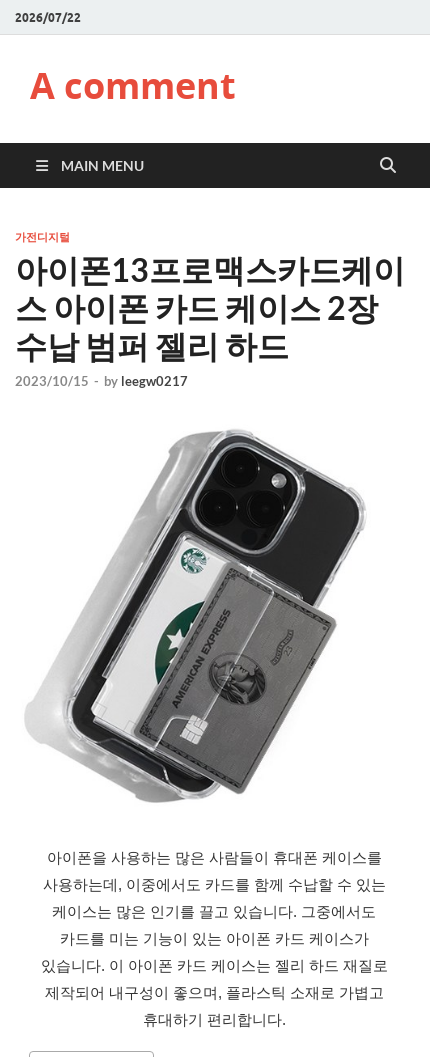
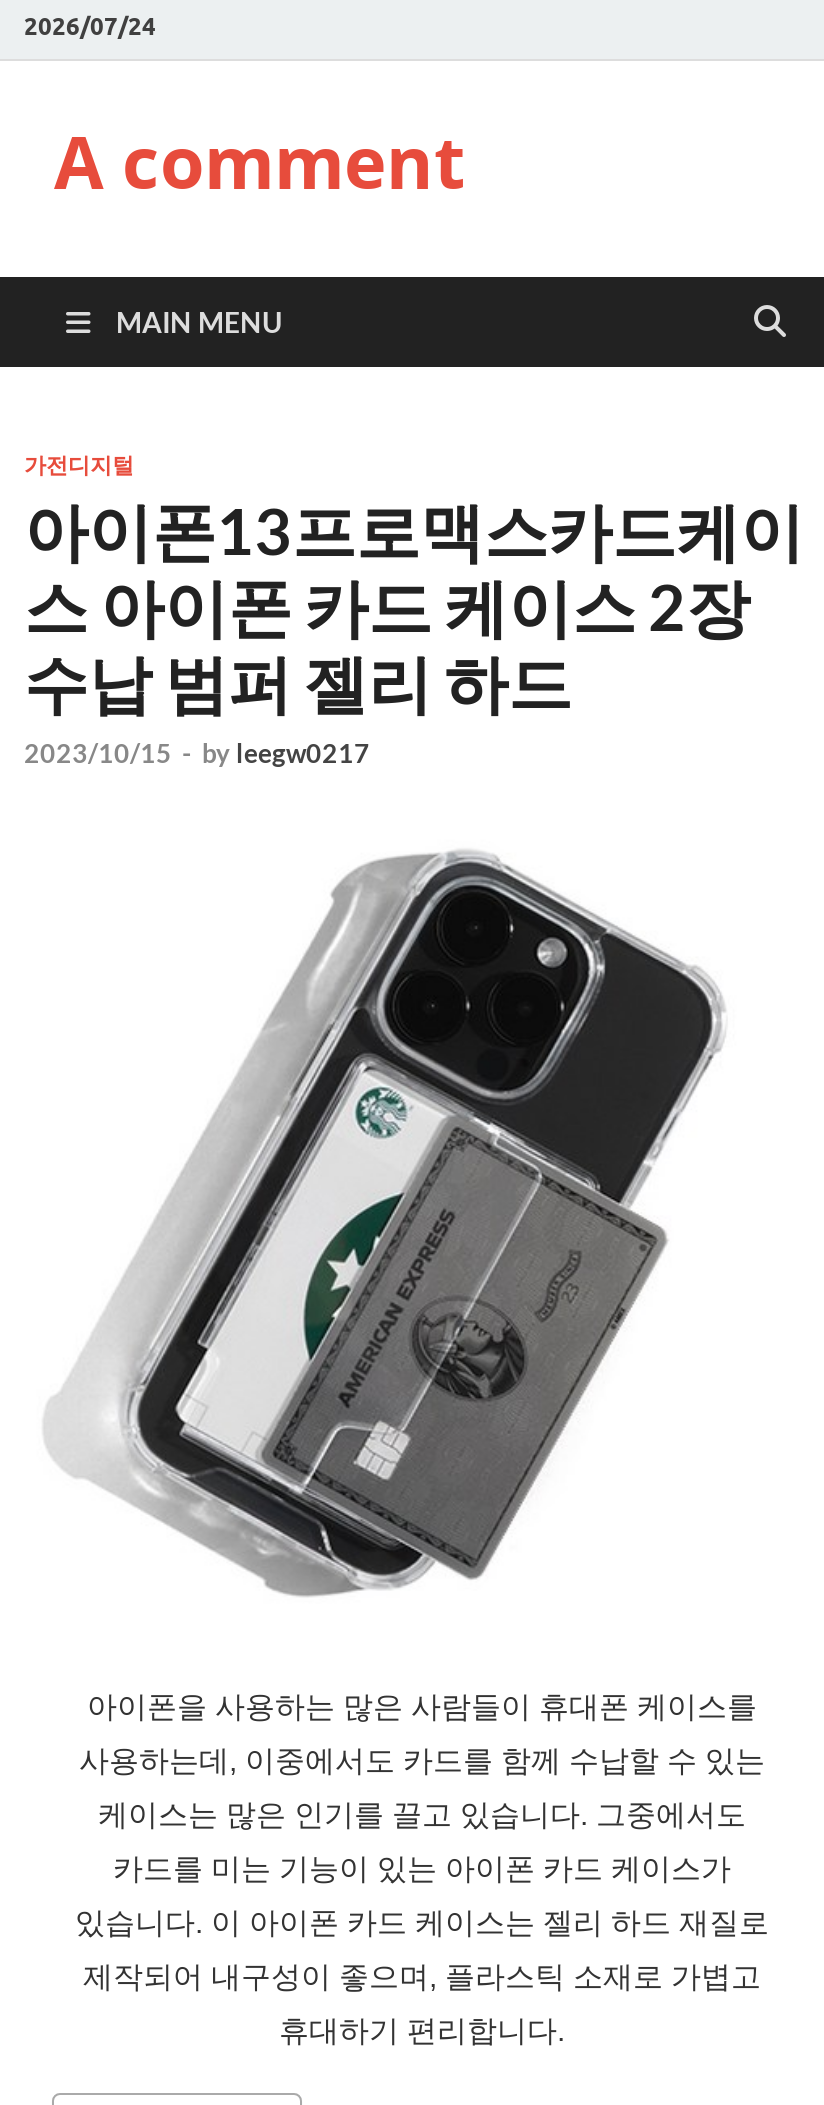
- 2026/07/22
+ 2026/07/24
